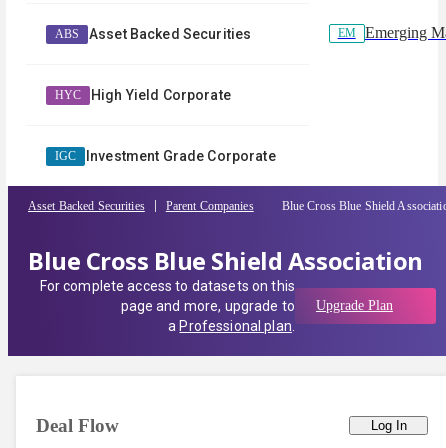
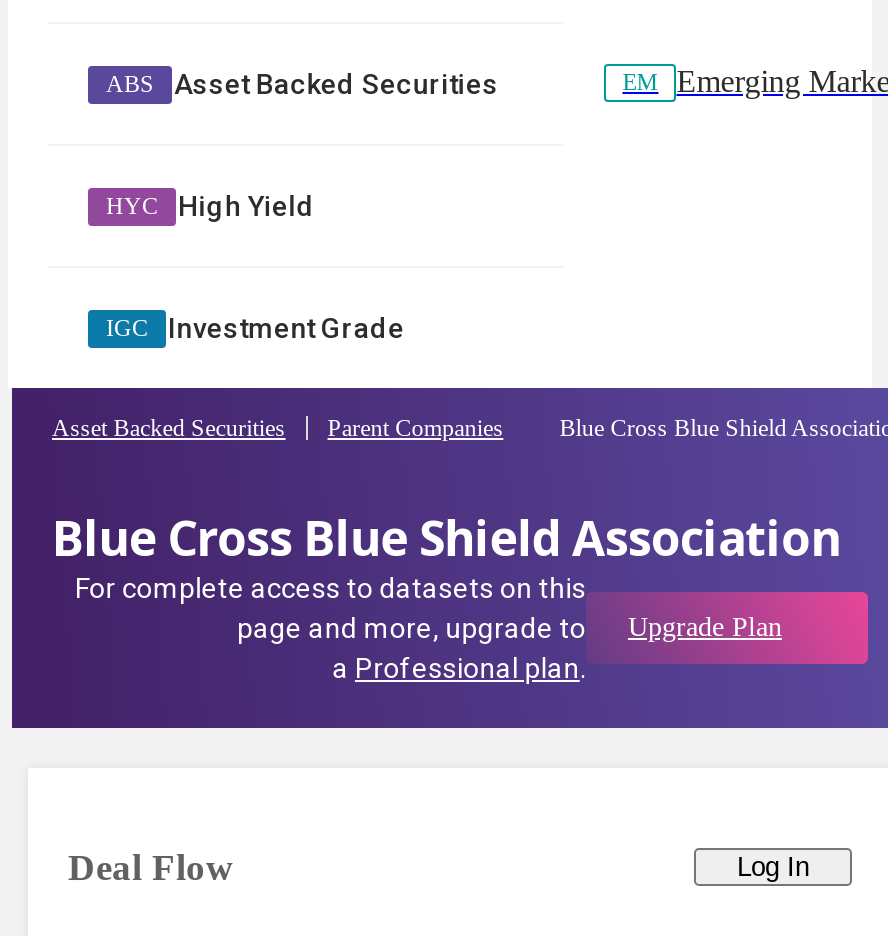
- High Yield Corporate
+ High Yield

- Investment Grade Corporate
+ Investment Grade
